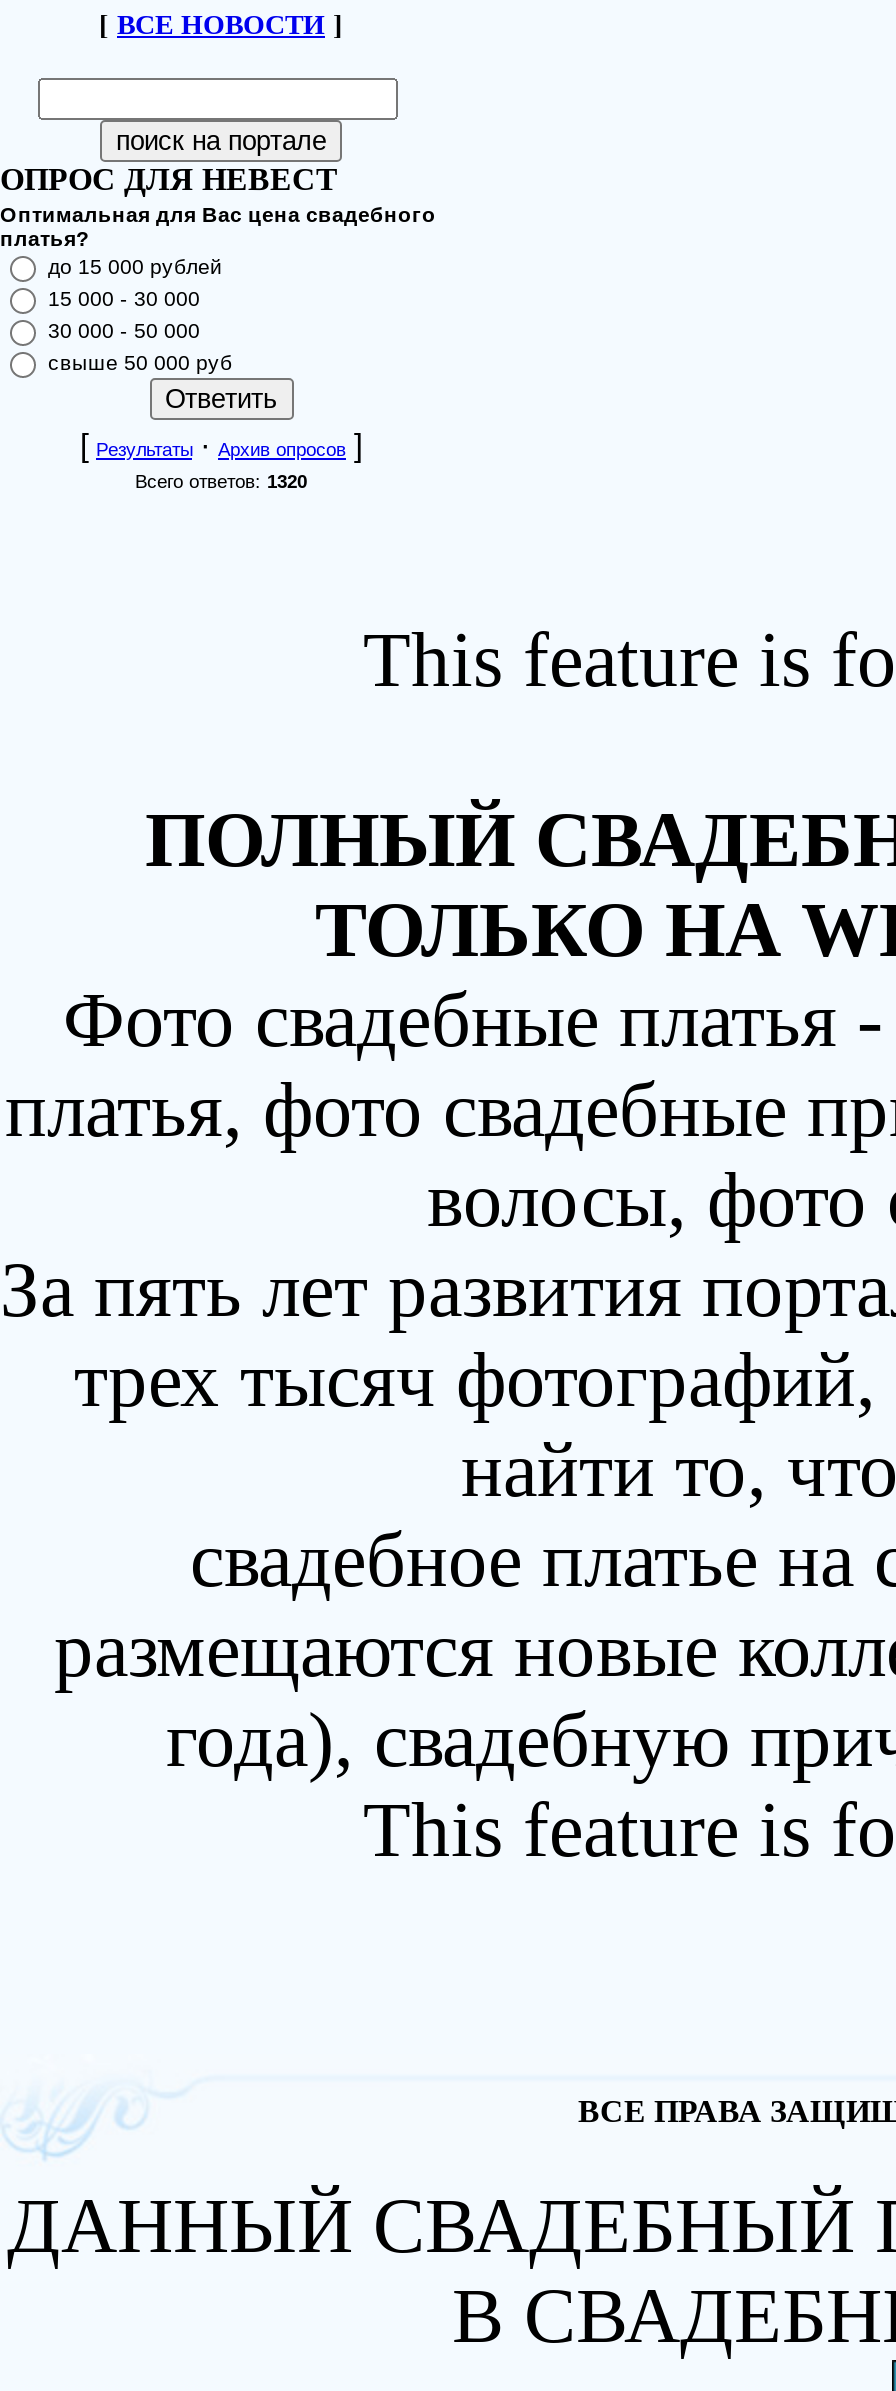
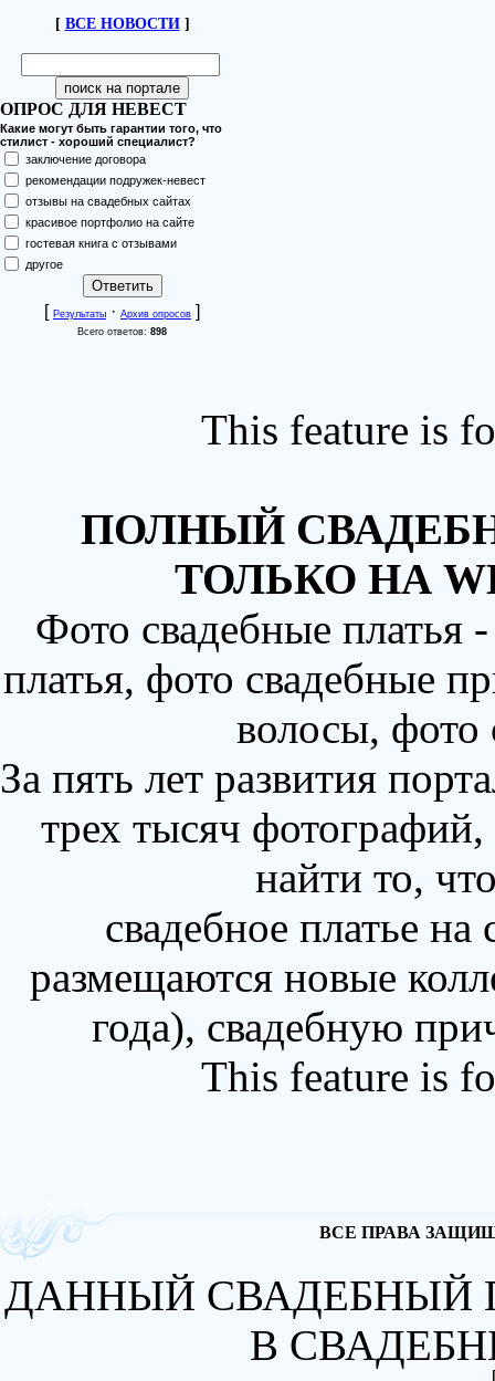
- Оптимальная для Вас цена свадебного
- платья?
- до 15 000 рублей
- 15 000 - 30 000
- 30 000 - 50 000
- свыше 50 000 руб
+ Какие могут быть гарантии того, что
+ стилист - хороший специалист?
+ заключение договора
+ рекомендации подружек-невест
+ отзывы на свадебных сайтах
+ красивое портфолио на сайте
+ гостевая книга с отзывами
+ другое

- Всего ответов: 1320
+ Всего ответов: 898
